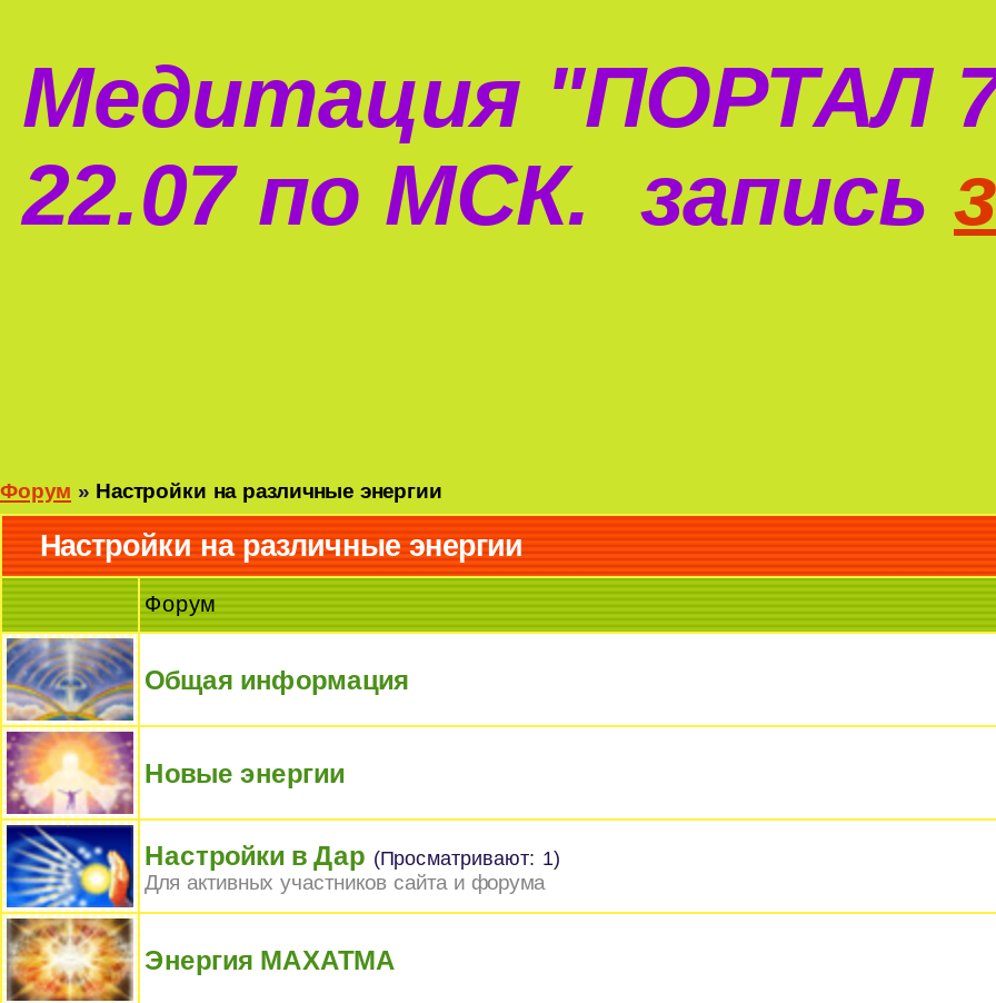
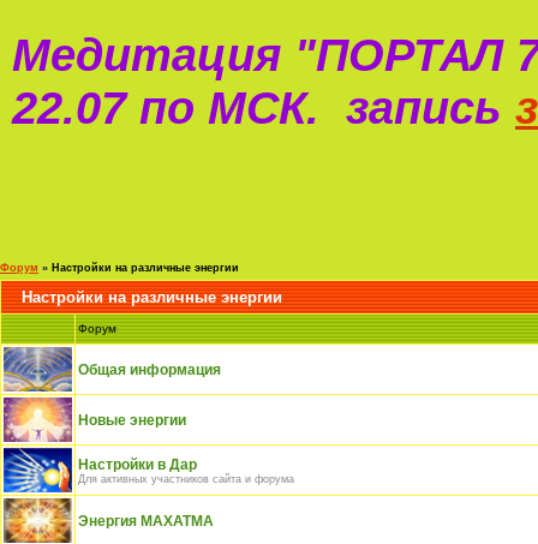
- Настройки в Дар (Просматривают: 1)
+ Настройки в Дар
